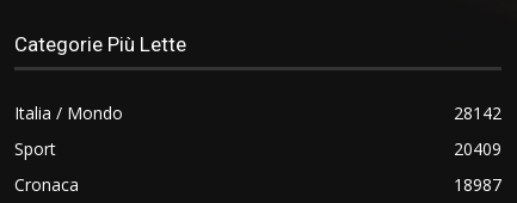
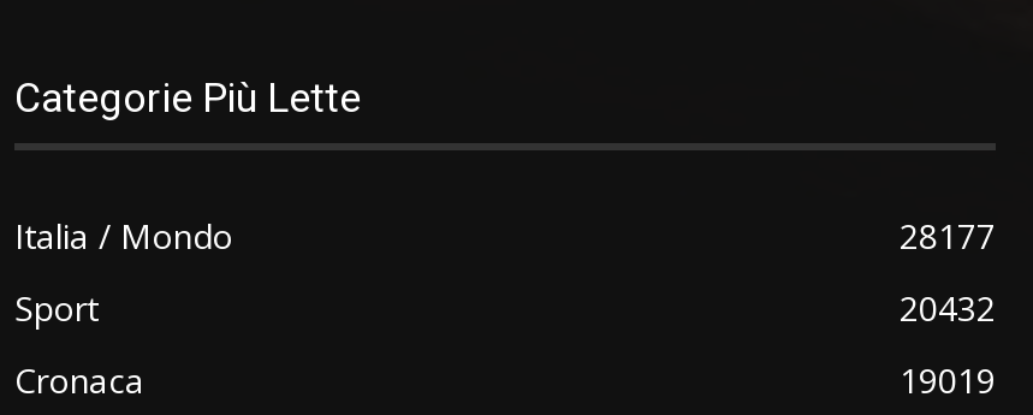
- 28142
+ 28177

- 20409
+ 20432

- 18987
+ 19019
